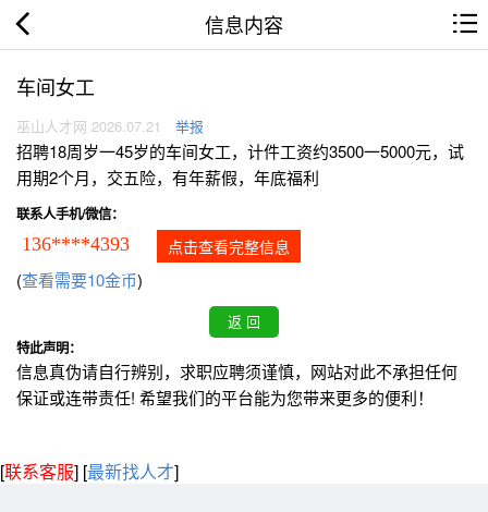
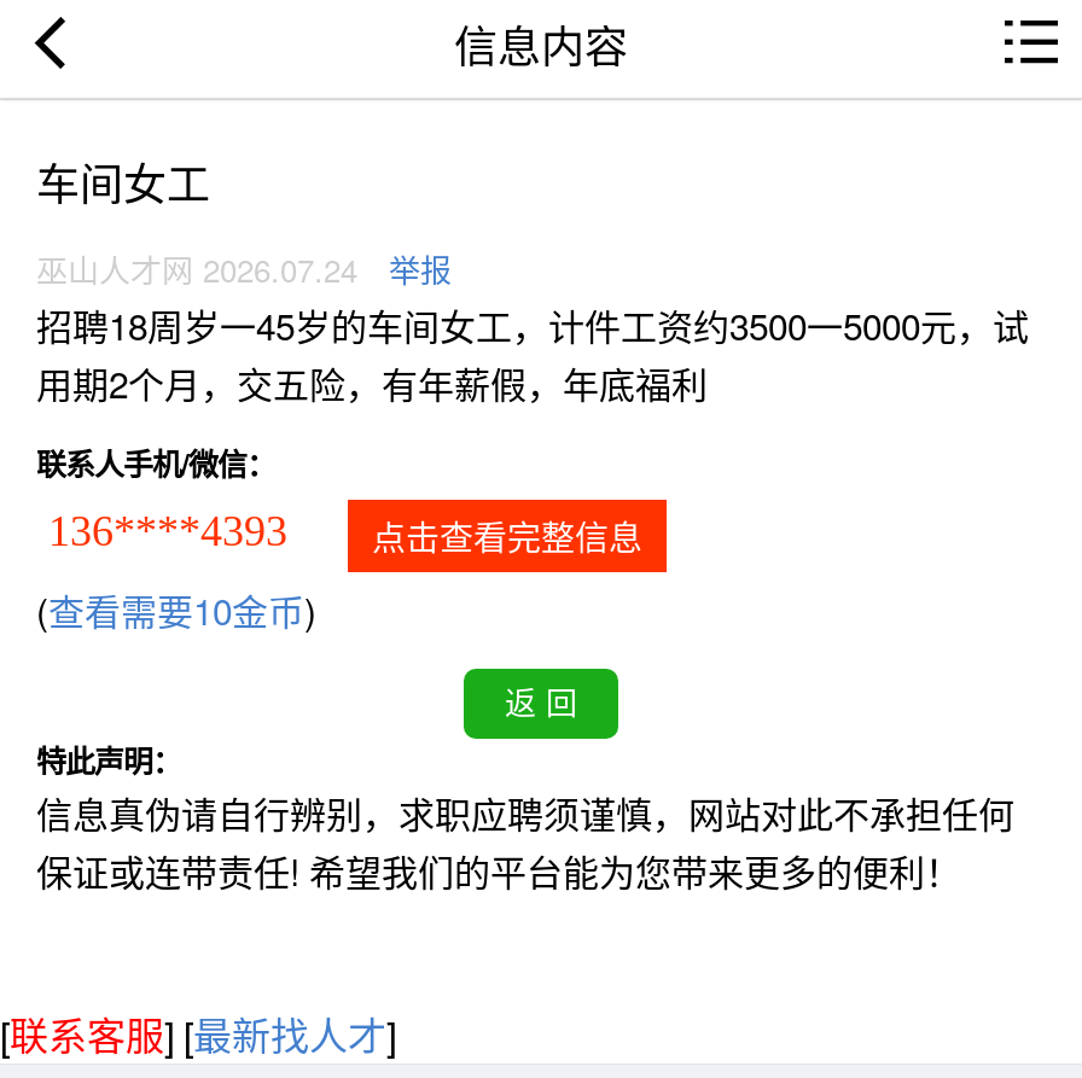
- 巫山人才网 2026.07.21 举报
+ 巫山人才网 2026.07.24 举报
